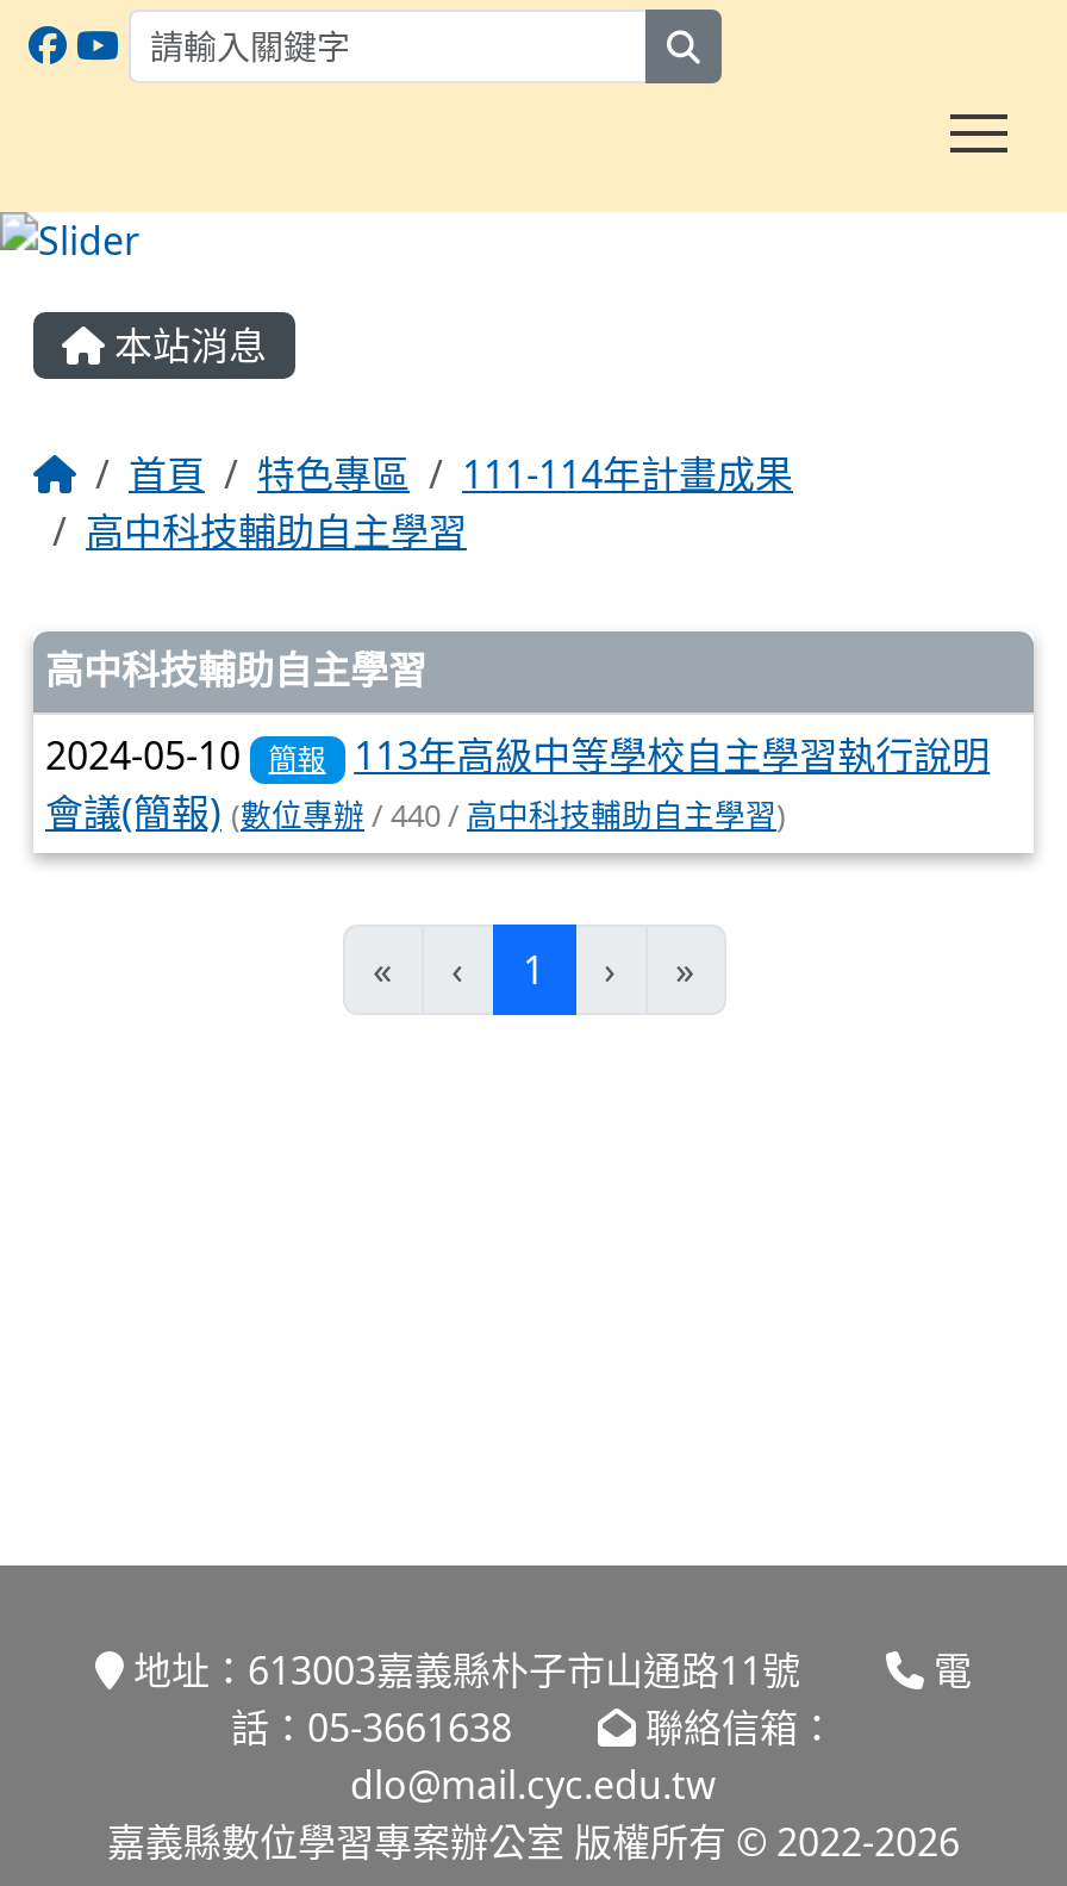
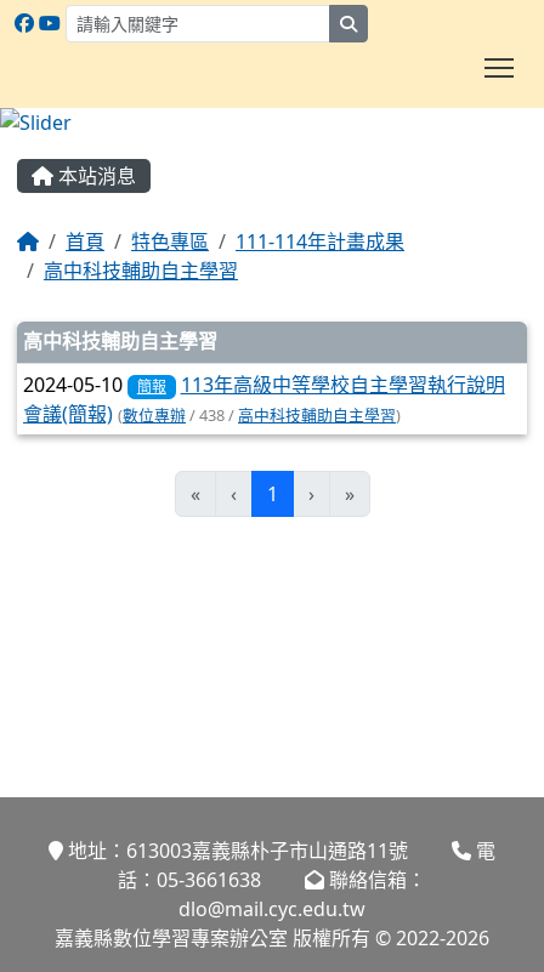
- 會議(簡報) (數位專辦/ 440 /高中科技輔助自主學習)
+ 會議(簡報) (數位專辦/ 438 /高中科技輔助自主學習)
